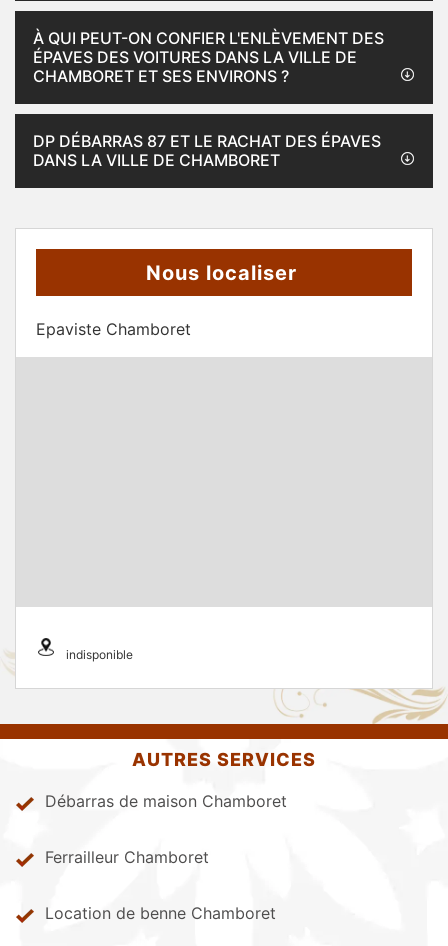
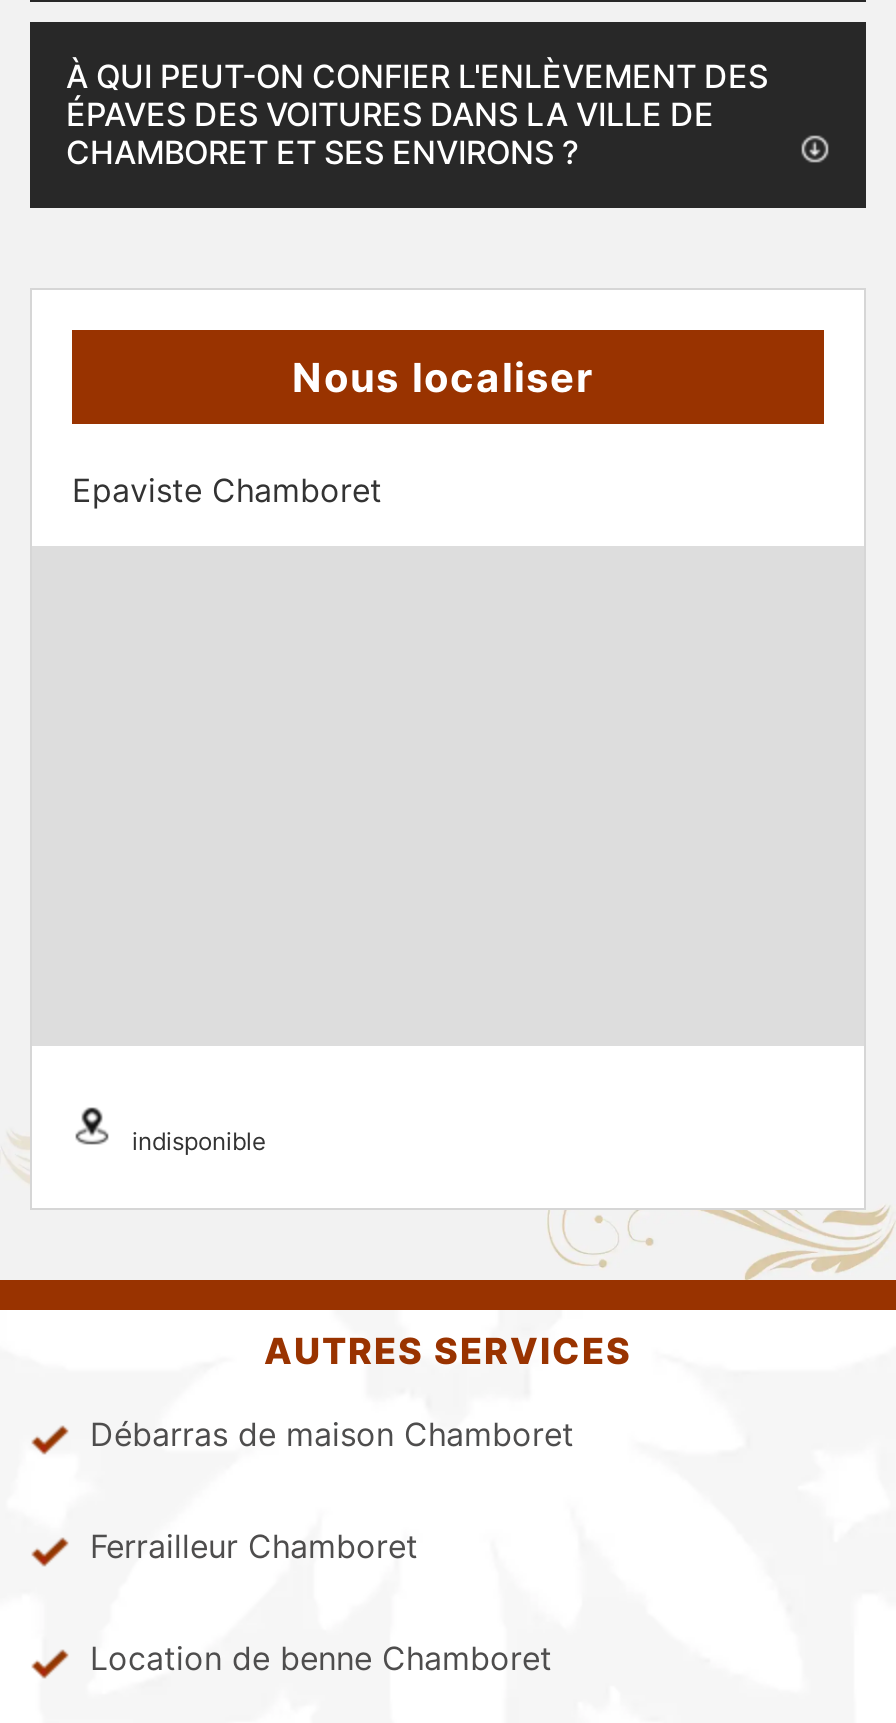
- DP DÉBARRAS 87 ET LE RACHAT DES ÉPAVES
- DANS LA VILLE DE CHAMBORET
